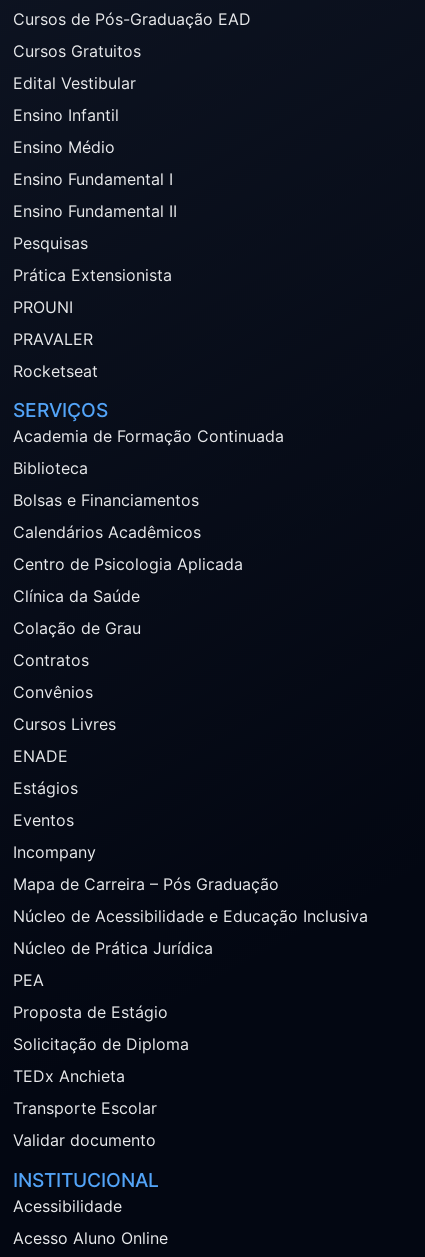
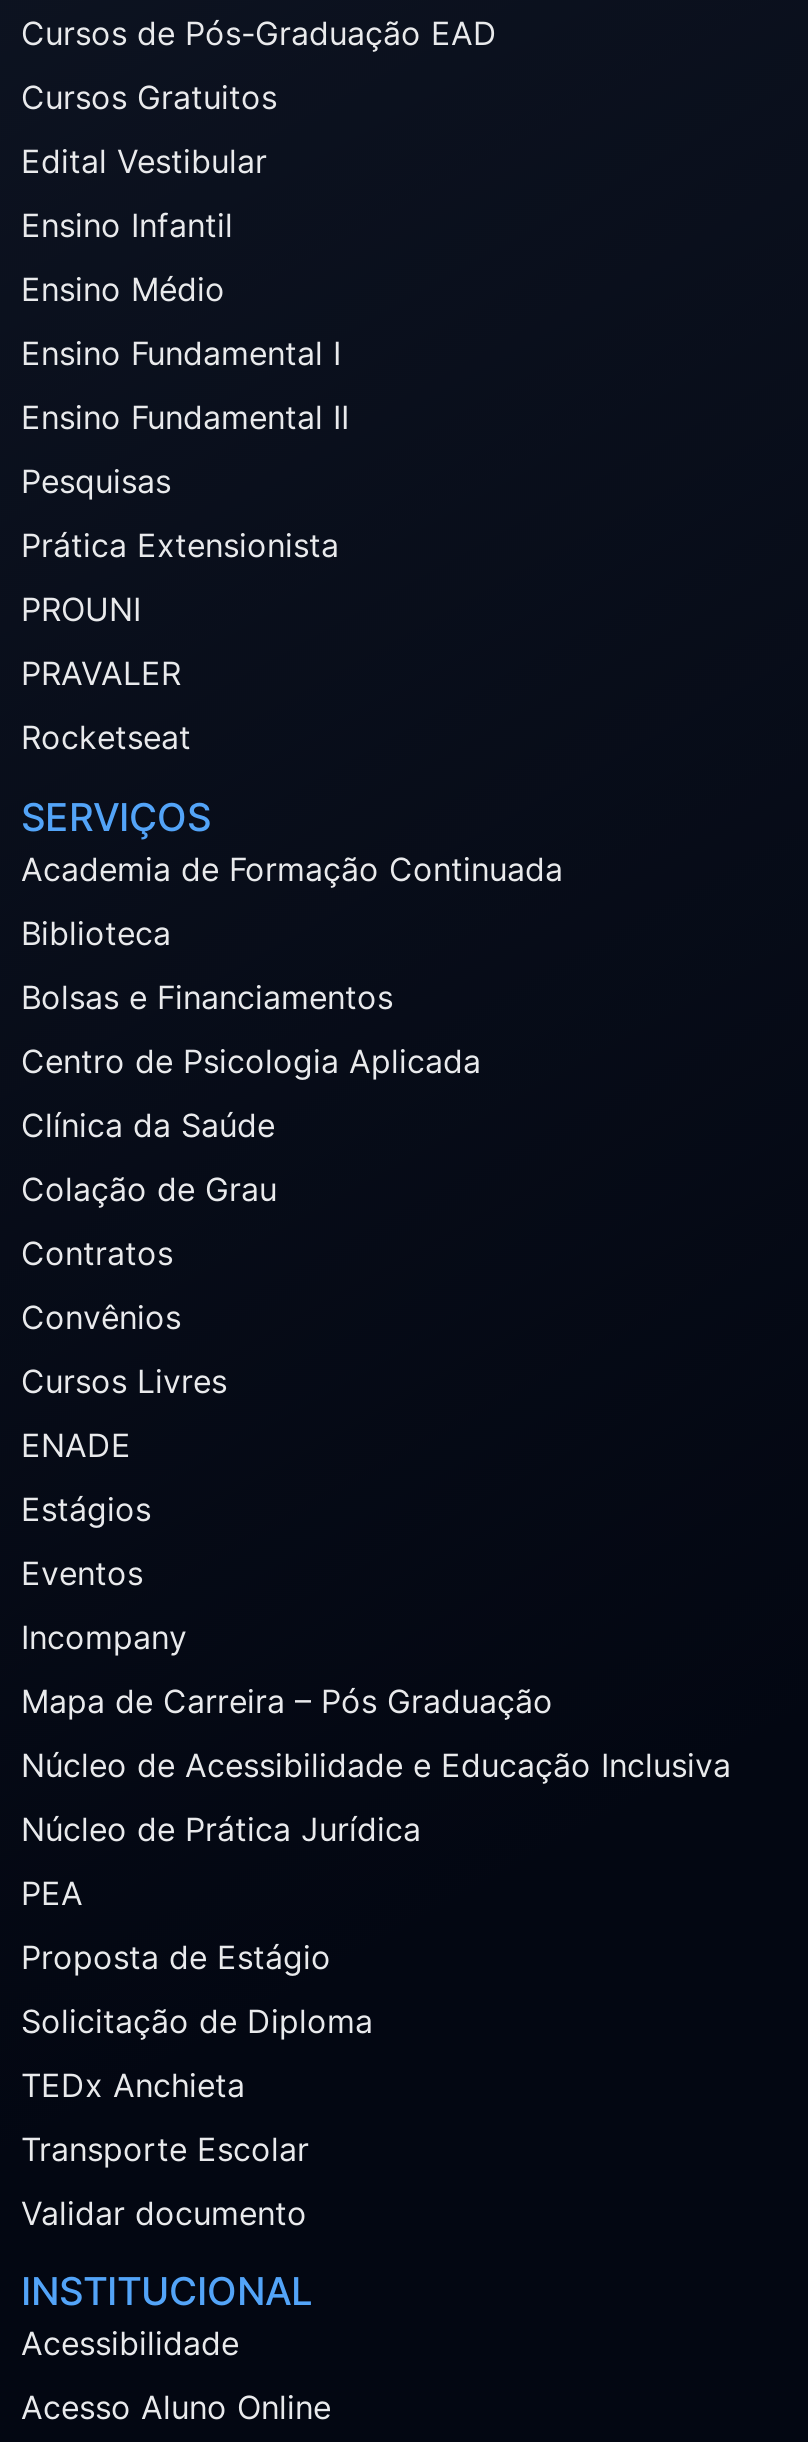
- Calendários Acadêmicos
